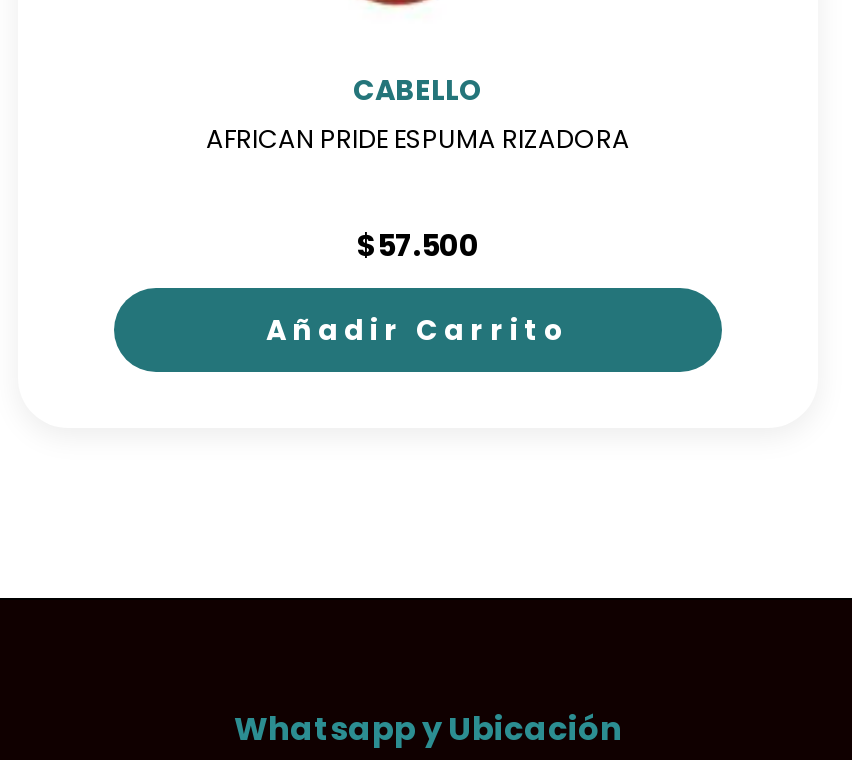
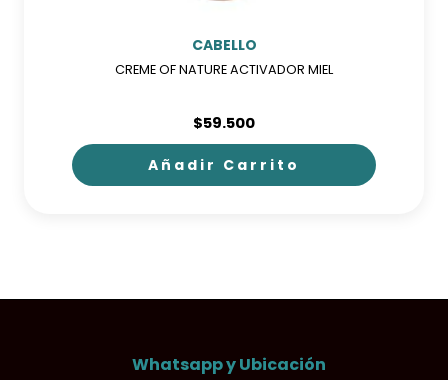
- AFRICAN PRIDE ESPUMA RIZADORA
+ CREME OF NATURE ACTIVADOR MIEL

- $57.500
+ $59.500
